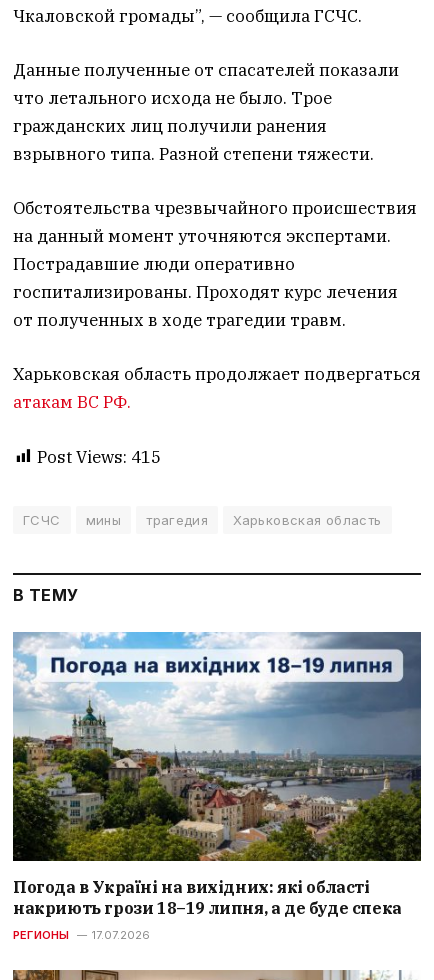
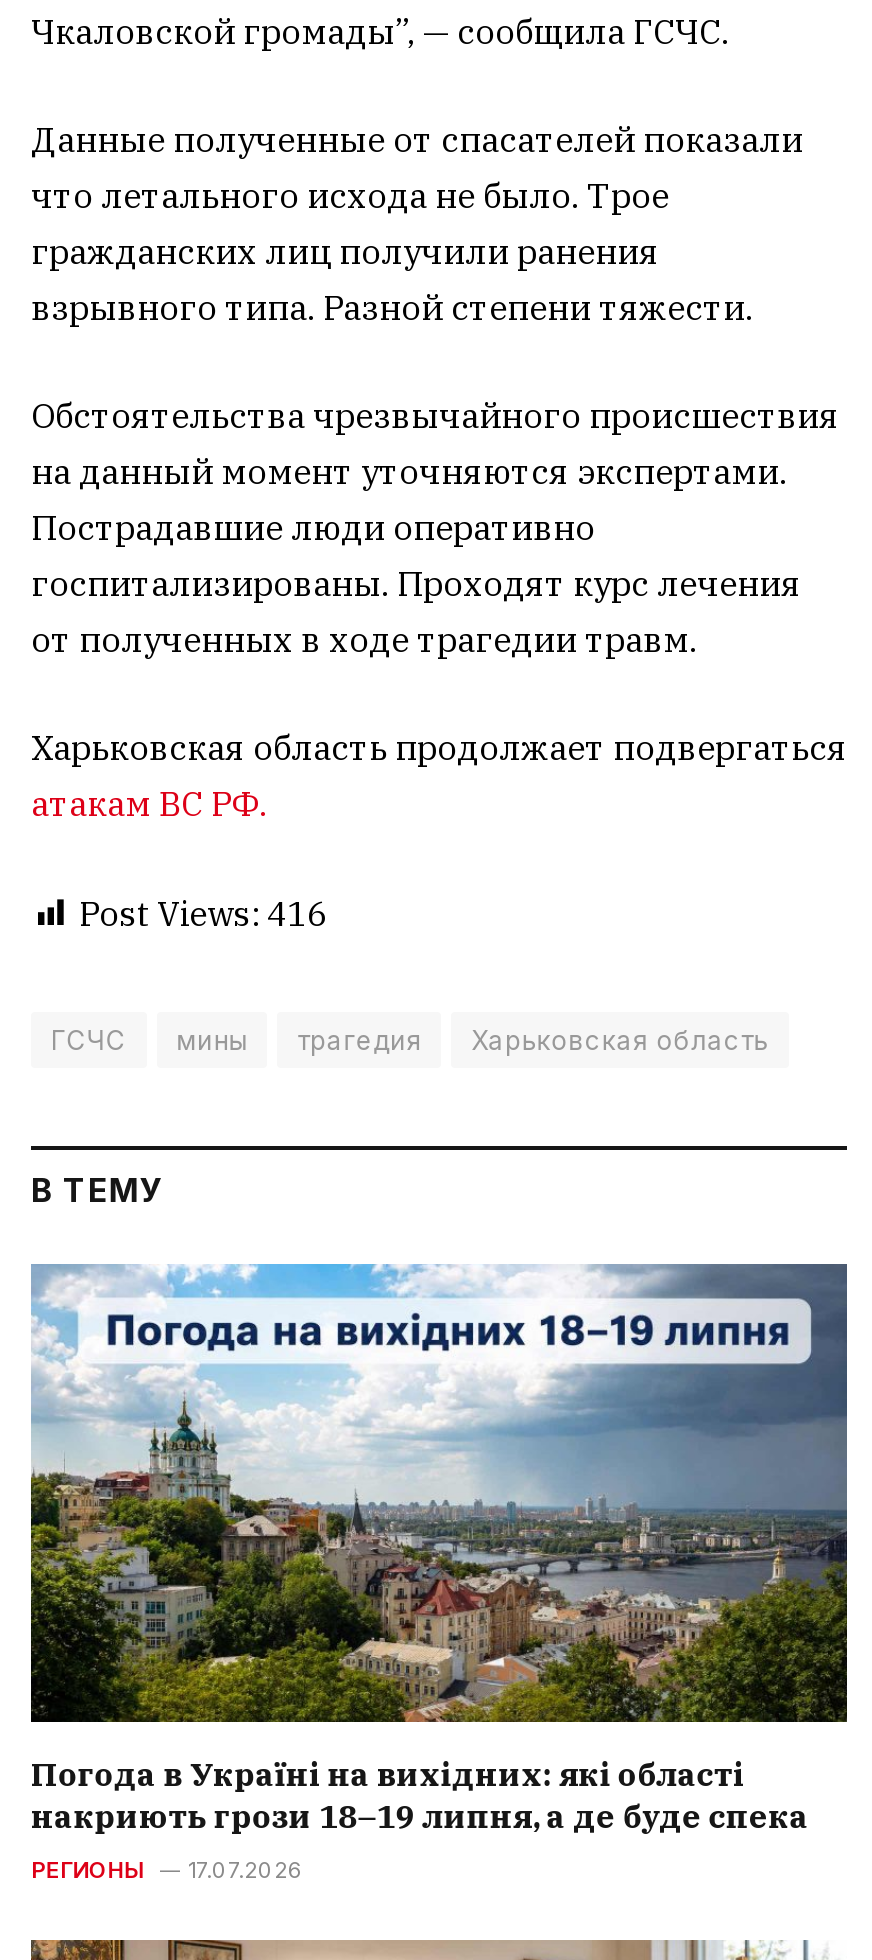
- Post Views: 415
+ Post Views: 416
